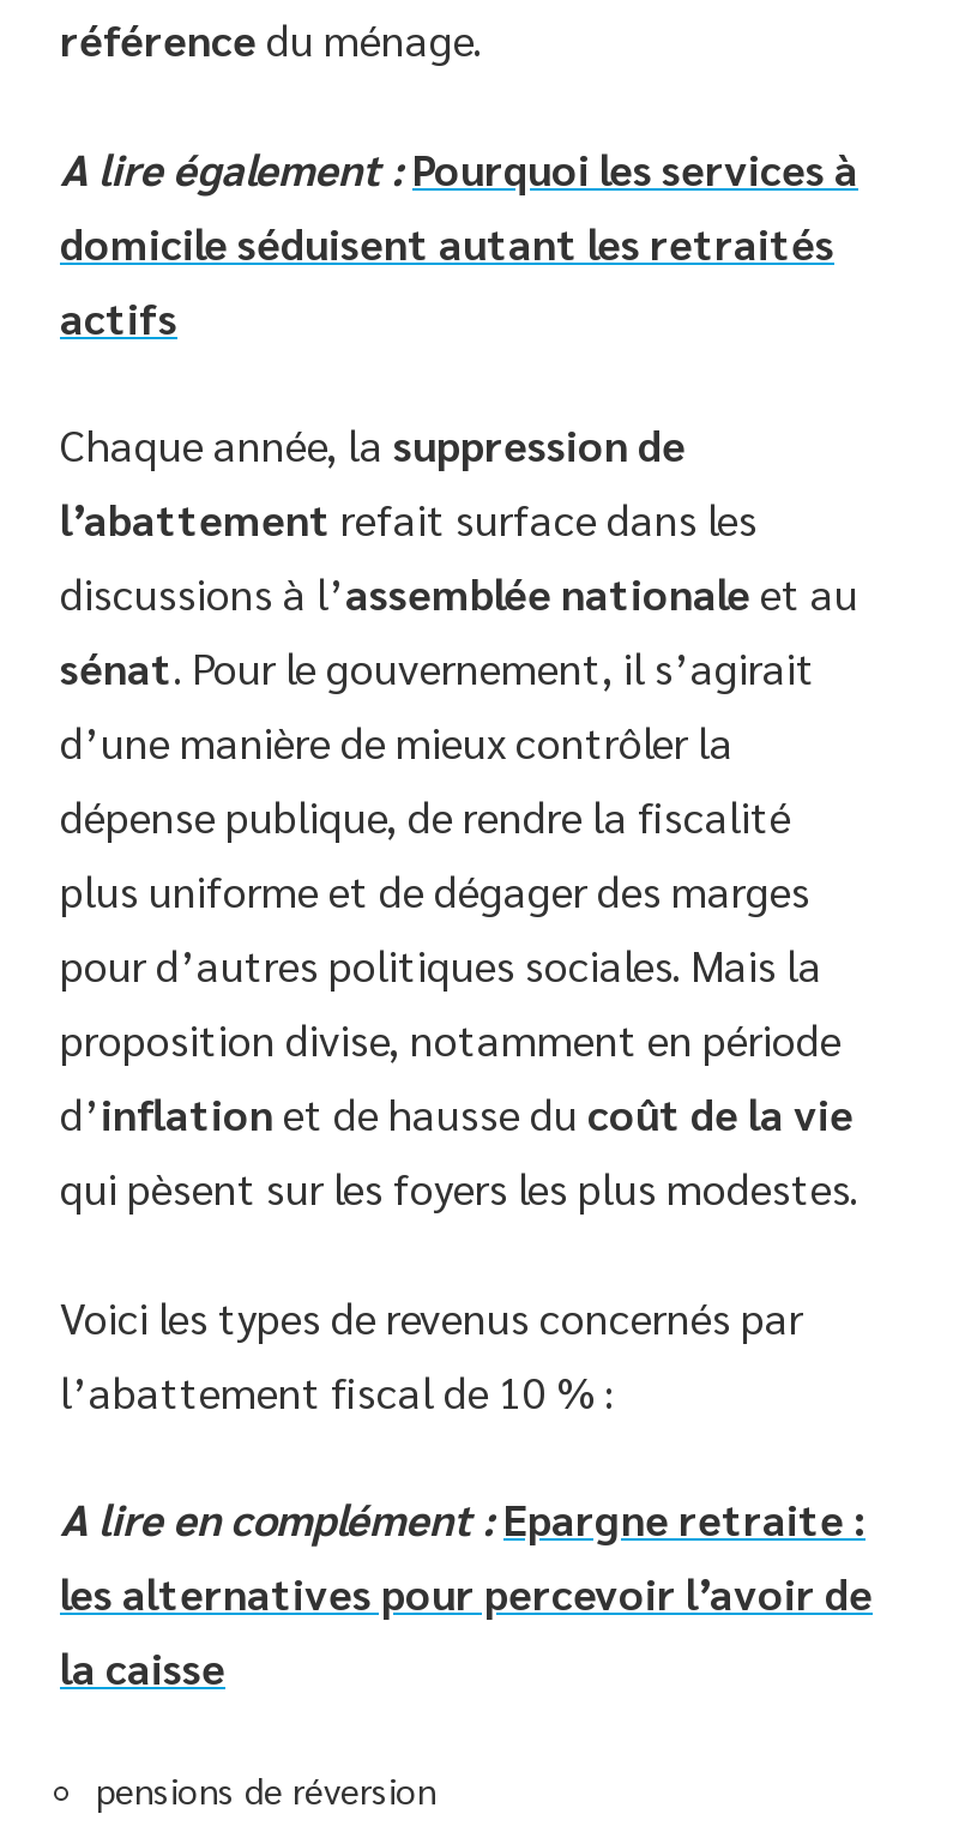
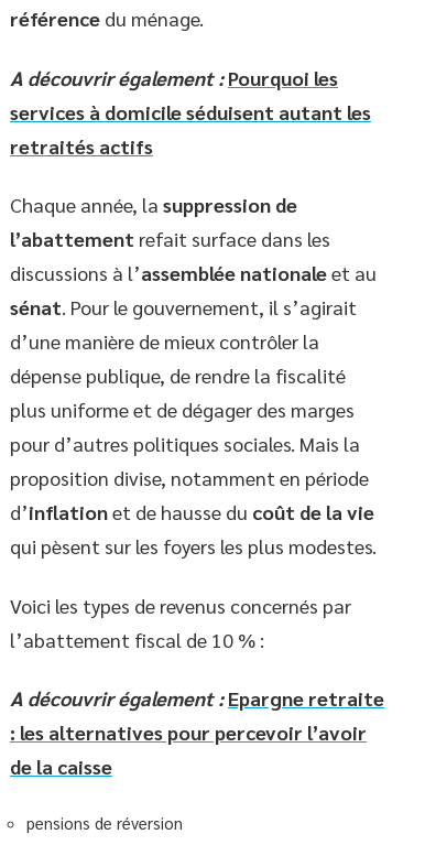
- A lire également : Pourquoi les services à
- domicile séduisent autant les retraités
- actifs
+ A découvrir également : Pourquoi les
+ services à domicile séduisent autant les
+ retraités actifs

- A lire en complément : Epargne retraite :
- les alternatives pour percevoir l’avoir de
- la caisse
+ A découvrir également : Epargne retraite
+ : les alternatives pour percevoir l’avoir
+ de la caisse
